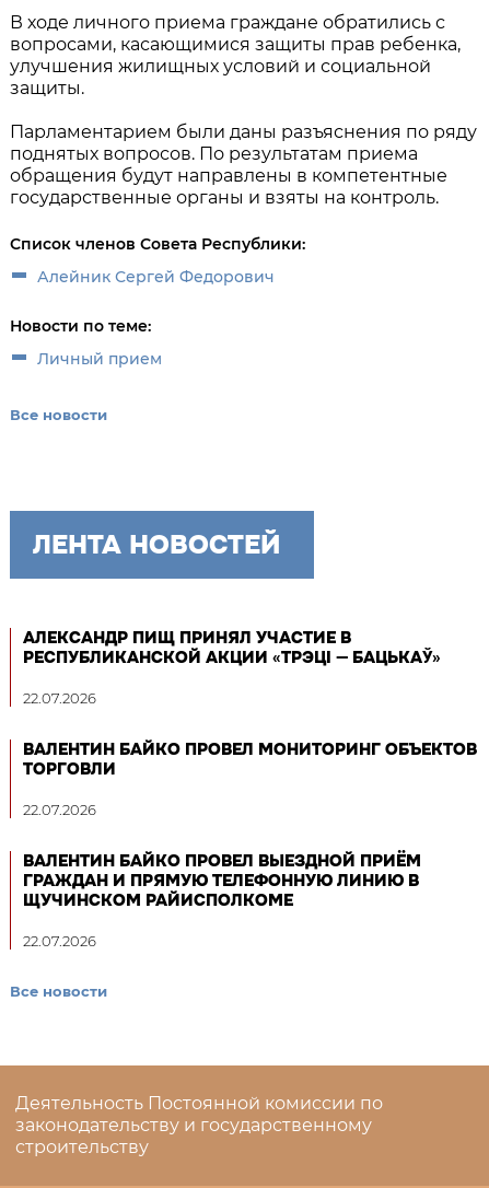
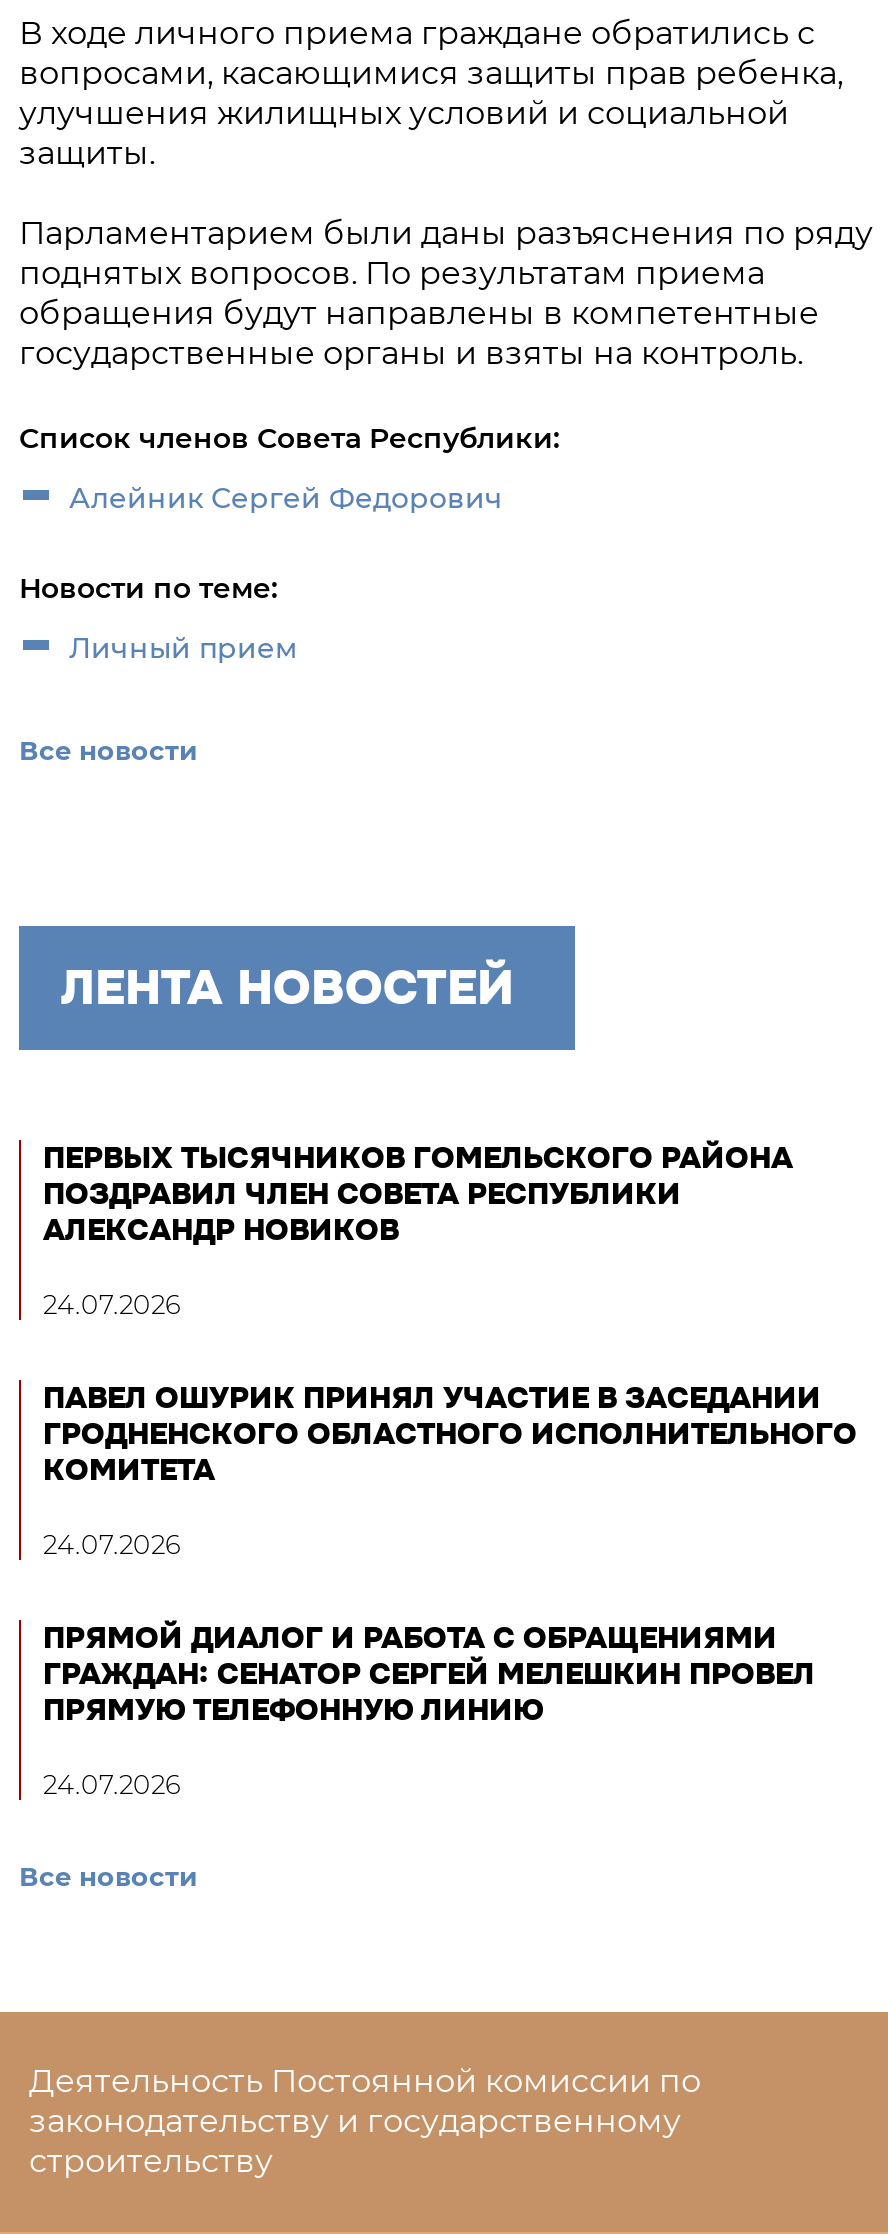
- АЛЕКСАНДР ПИЩ ПРИНЯЛ УЧАСТИЕ В
- РЕСПУБЛИКАНСКОЙ АКЦИИ «ТРЭЦІ — БАЦЬКАЎ»
+ ПЕРВЫХ ТЫСЯЧНИКОВ ГОМЕЛЬСКОГО РАЙОНА
+ ПОЗДРАВИЛ ЧЛЕН СОВЕТА РЕСПУБЛИКИ
+ АЛЕКСАНДР НОВИКОВ

- 22.07.2026
+ 24.07.2026

- ВАЛЕНТИН БАЙКО ПРОВЕЛ МОНИТОРИНГ ОБЪЕКТОВ
- ТОРГОВЛИ
+ ПАВЕЛ ОШУРИК ПРИНЯЛ УЧАСТИЕ В ЗАСЕДАНИИ
+ ГРОДНЕНСКОГО ОБЛАСТНОГО ИСПОЛНИТЕЛЬНОГО
+ КОМИТЕТА

- 22.07.2026
+ 24.07.2026

- ВАЛЕНТИН БАЙКО ПРОВЕЛ ВЫЕЗДНОЙ ПРИЁМ
- ГРАЖДАН И ПРЯМУЮ ТЕЛЕФОННУЮ ЛИНИЮ В
- ЩУЧИНСКОМ РАЙИСПОЛКОМЕ
+ ПРЯМОЙ ДИАЛОГ И РАБОТА С ОБРАЩЕНИЯМИ
+ ГРАЖДАН: СЕНАТОР СЕРГЕЙ МЕЛЕШКИН ПРОВЕЛ
+ ПРЯМУЮ ТЕЛЕФОННУЮ ЛИНИЮ

- 22.07.2026
+ 24.07.2026
